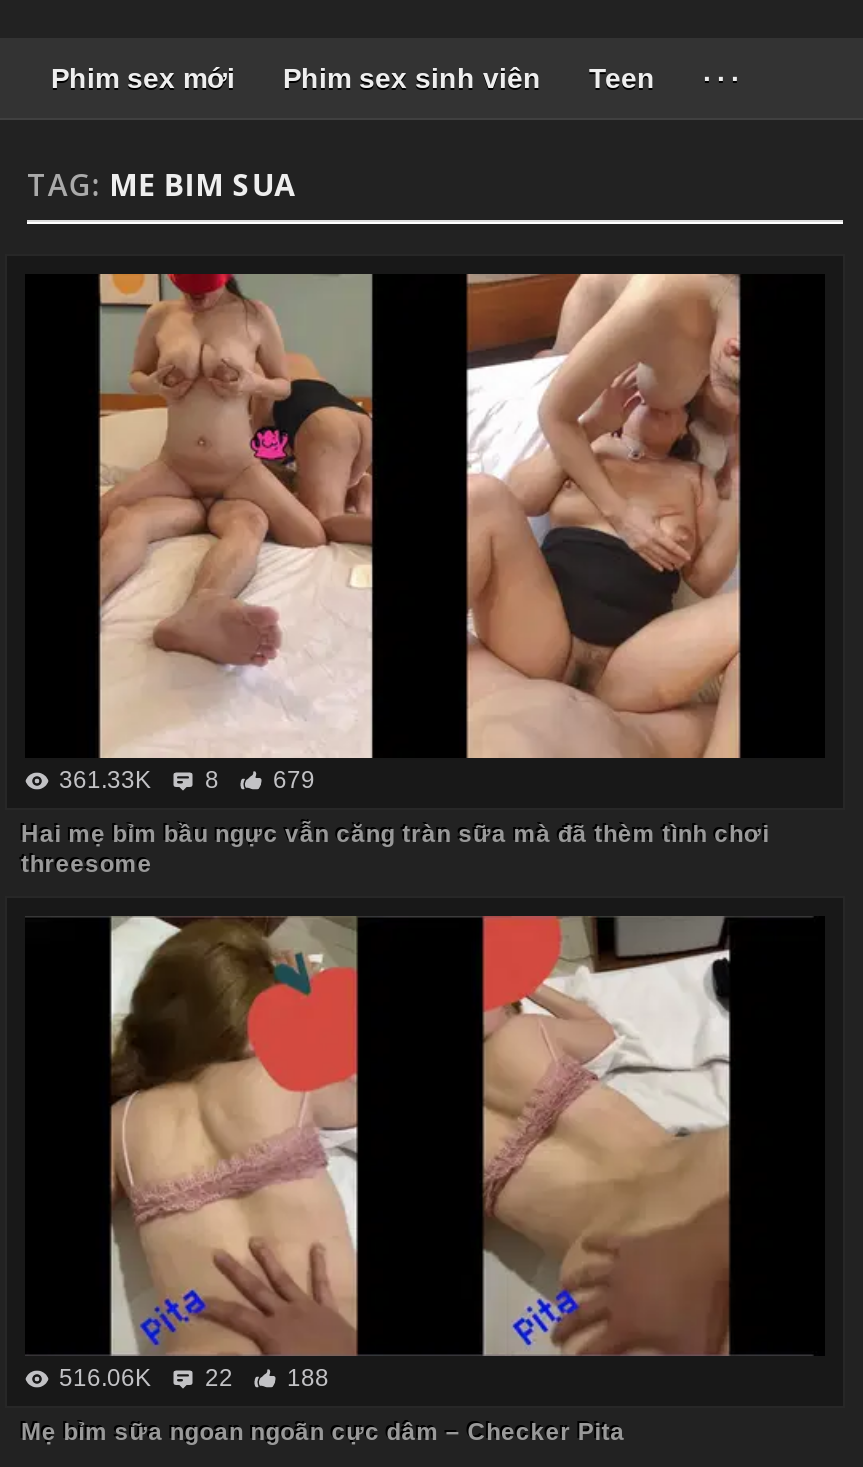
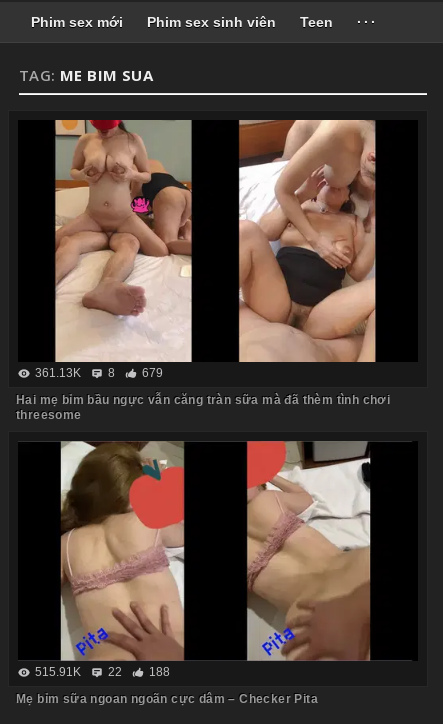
- 361.33K 8 679
+ 361.13K 8 679

- 516.06K 22 188
+ 515.91K 22 188
